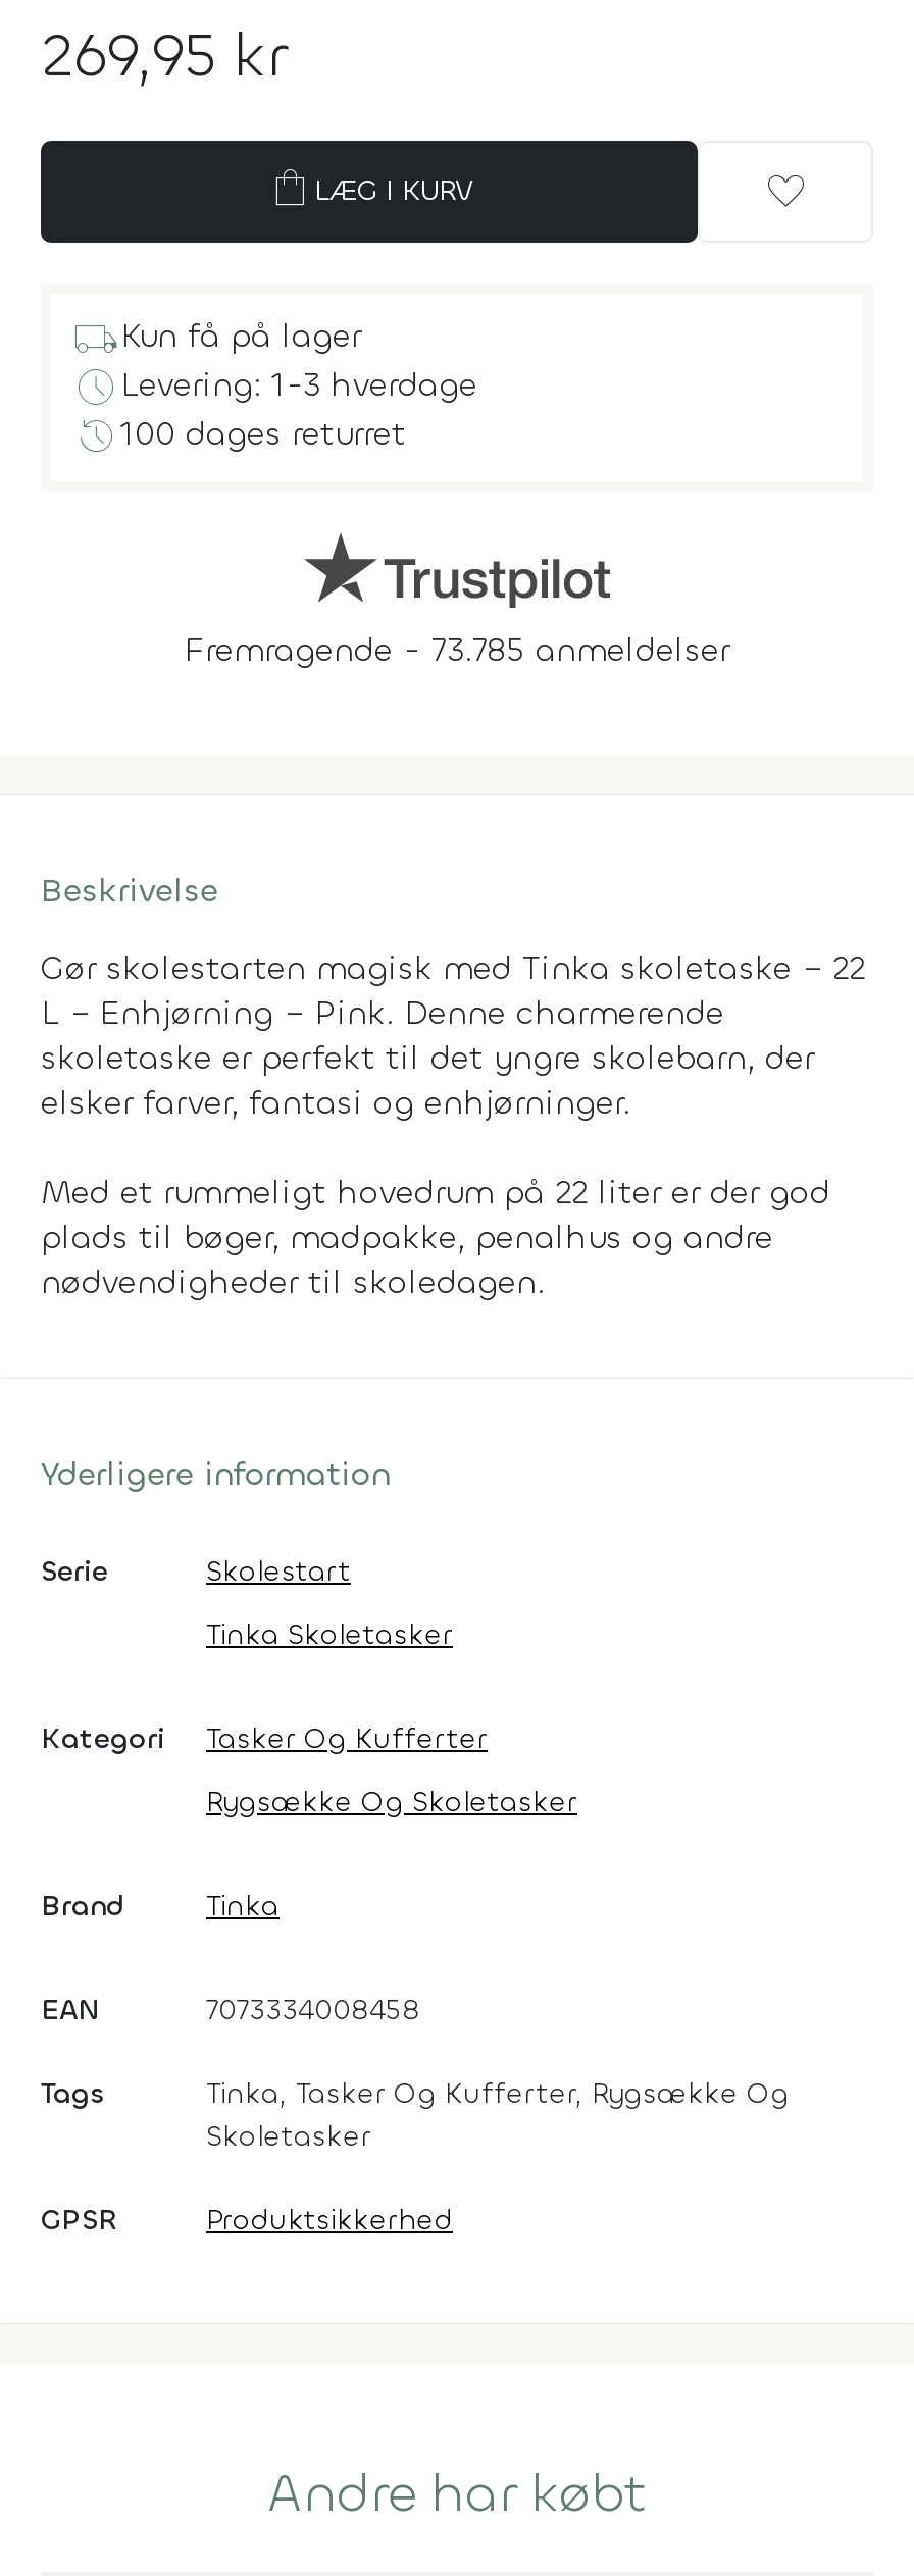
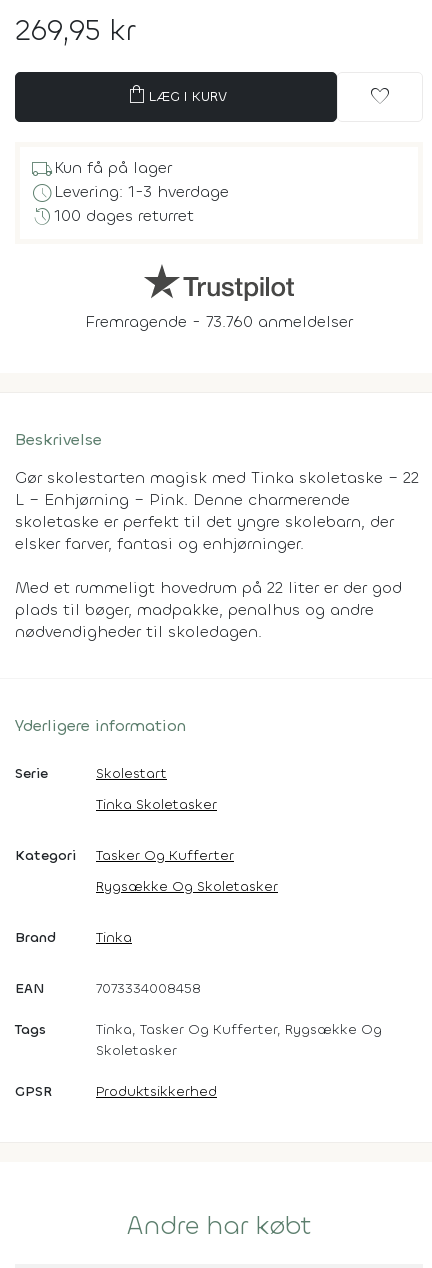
- Fremragende - 73.785 anmeldelser
+ Fremragende - 73.760 anmeldelser
